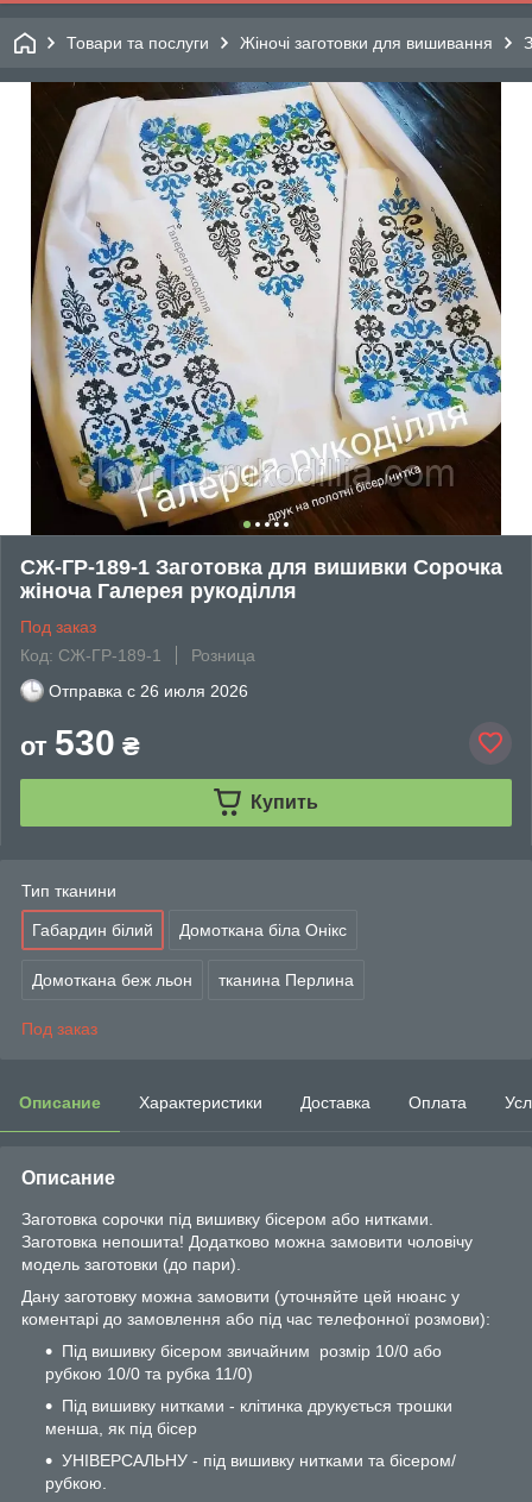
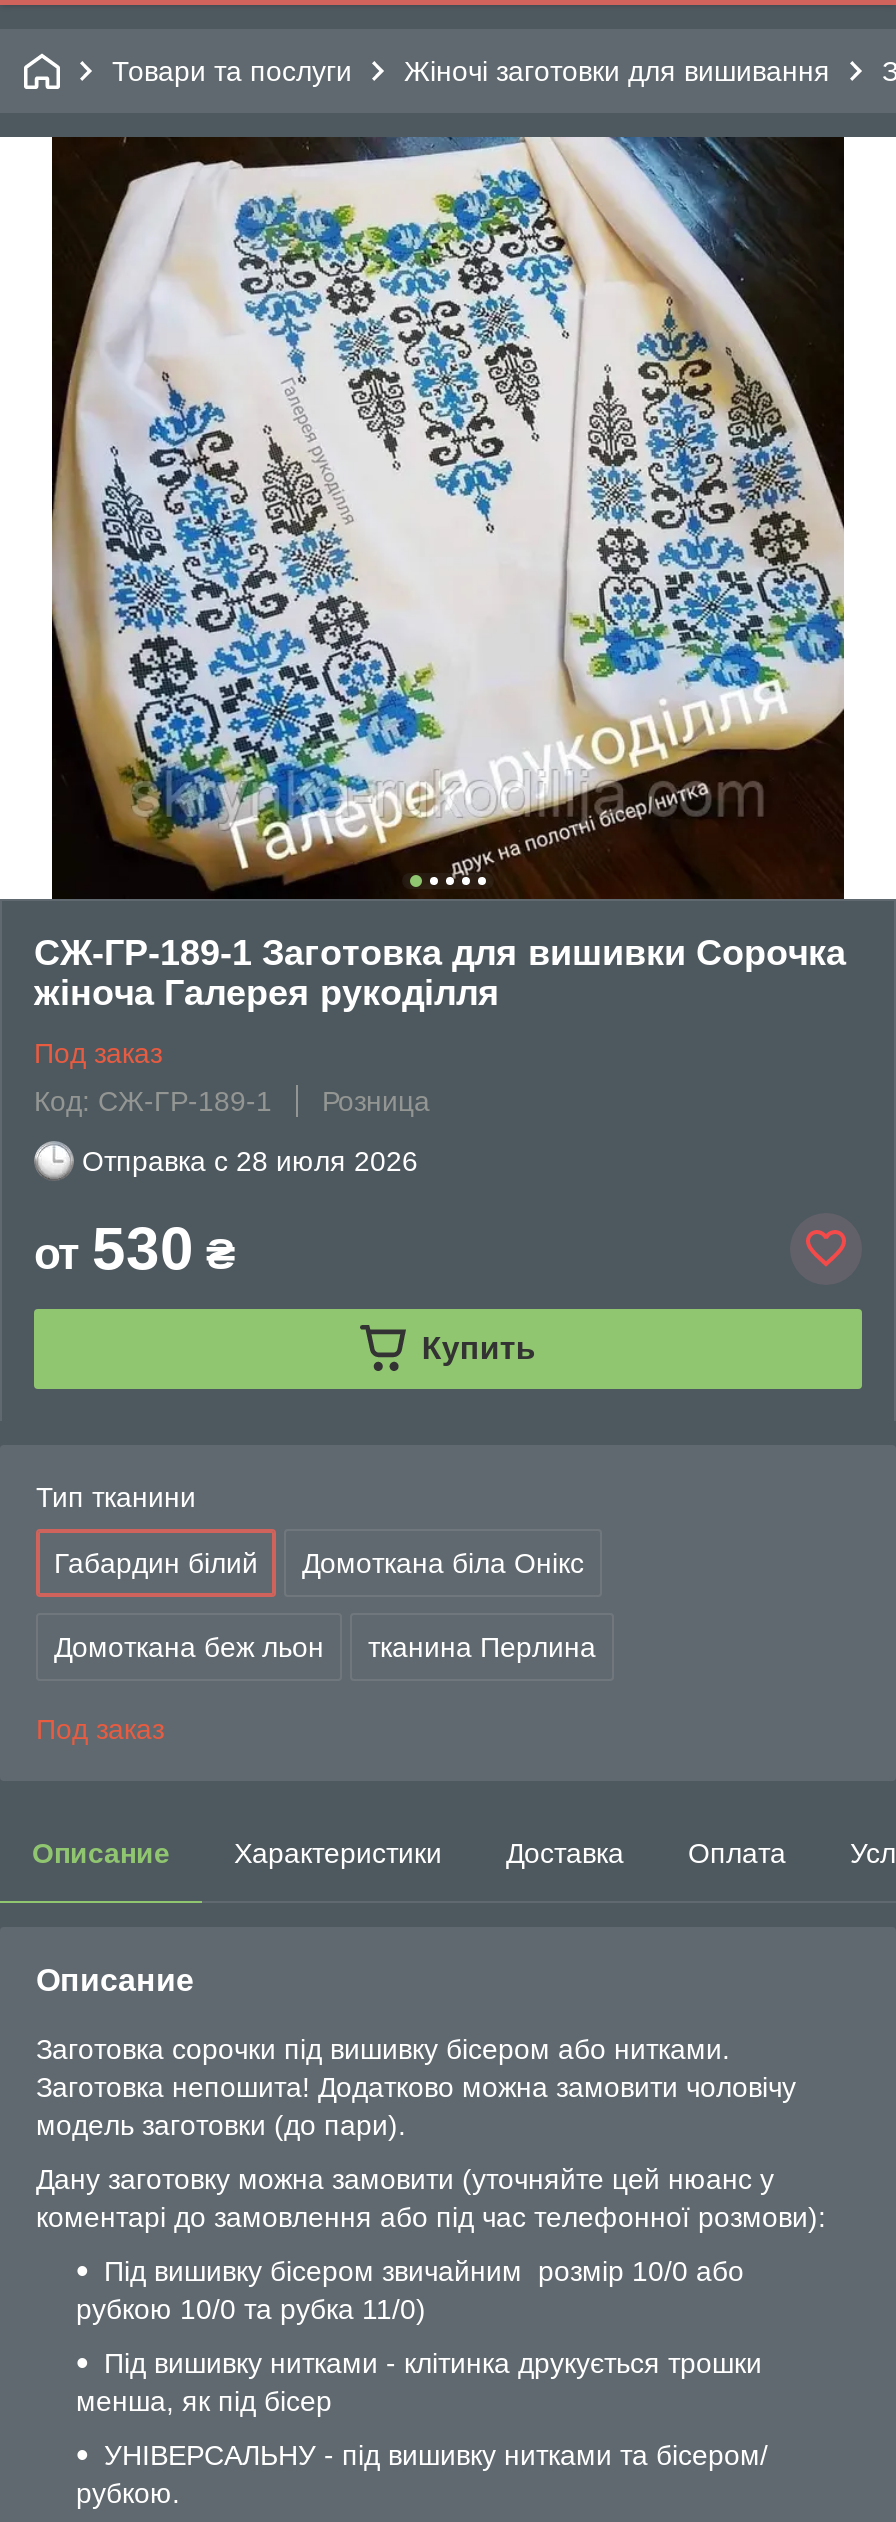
- Отправка с 26 июля 2026
+ Отправка с 28 июля 2026
